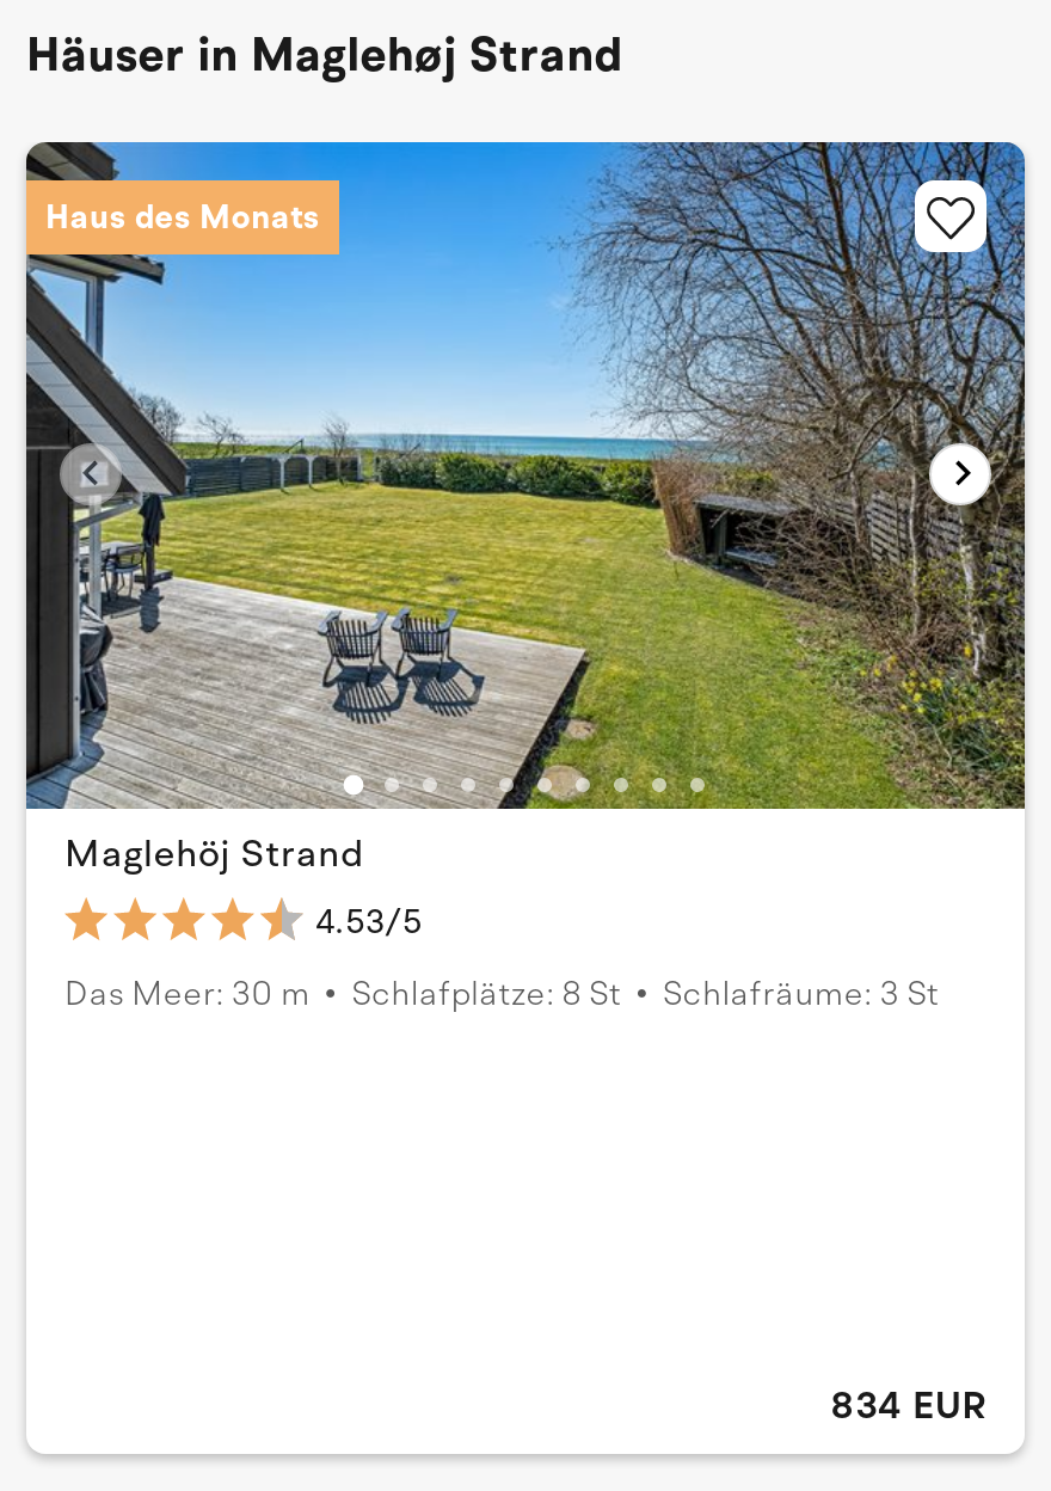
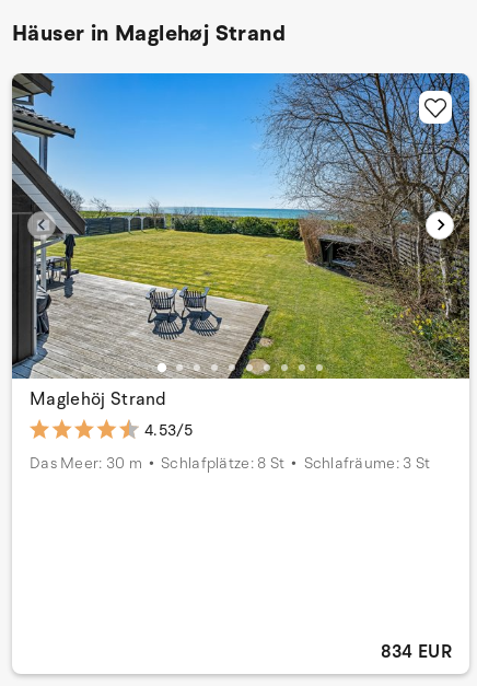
- Haus des Monats
